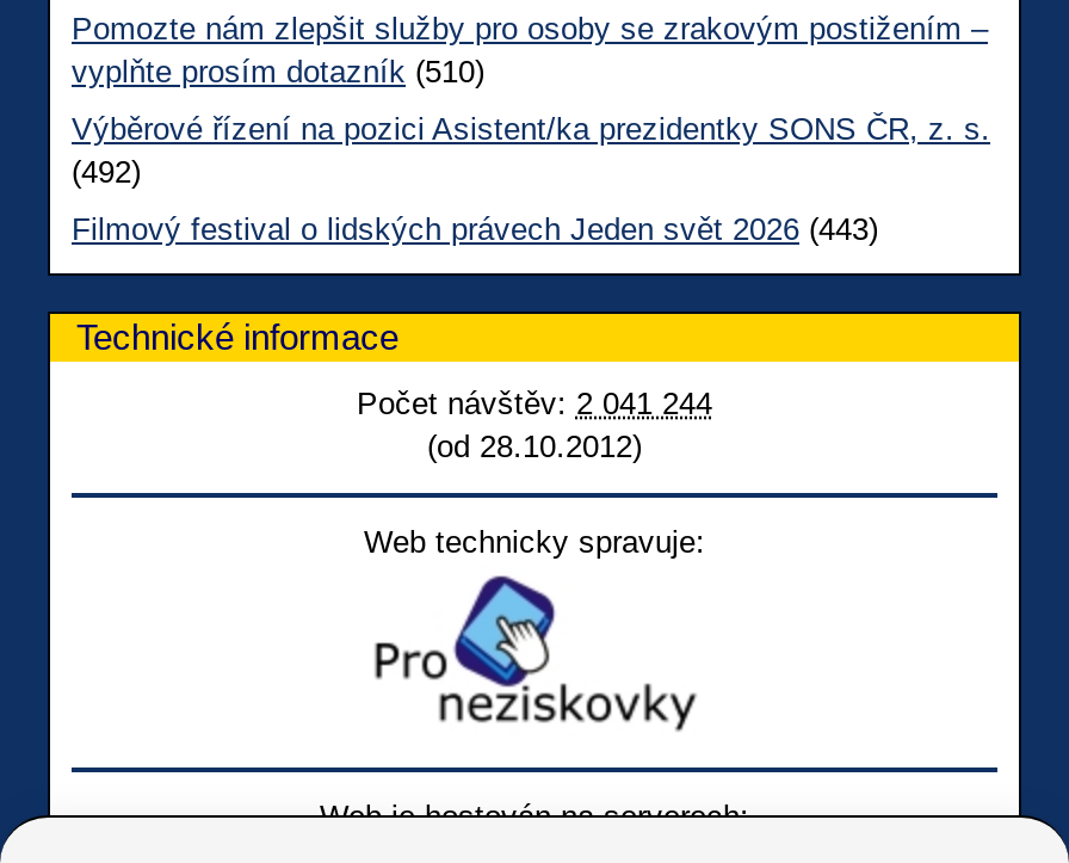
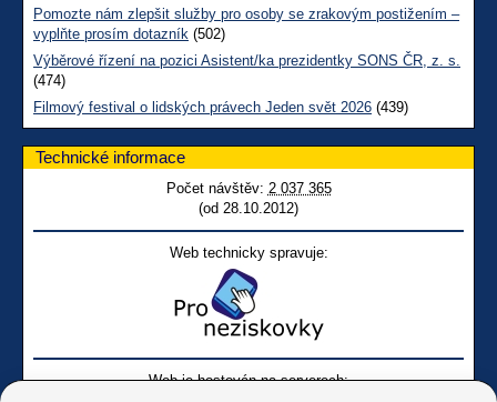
- vyplňte prosím dotazník (510)
+ vyplňte prosím dotazník (502)

- (492)
+ (474)

- Filmový festival o lidských právech Jeden svět 2026 (443)
+ Filmový festival o lidských právech Jeden svět 2026 (439)

- Počet návštěv: 2 041 244
+ Počet návštěv: 2 037 365
